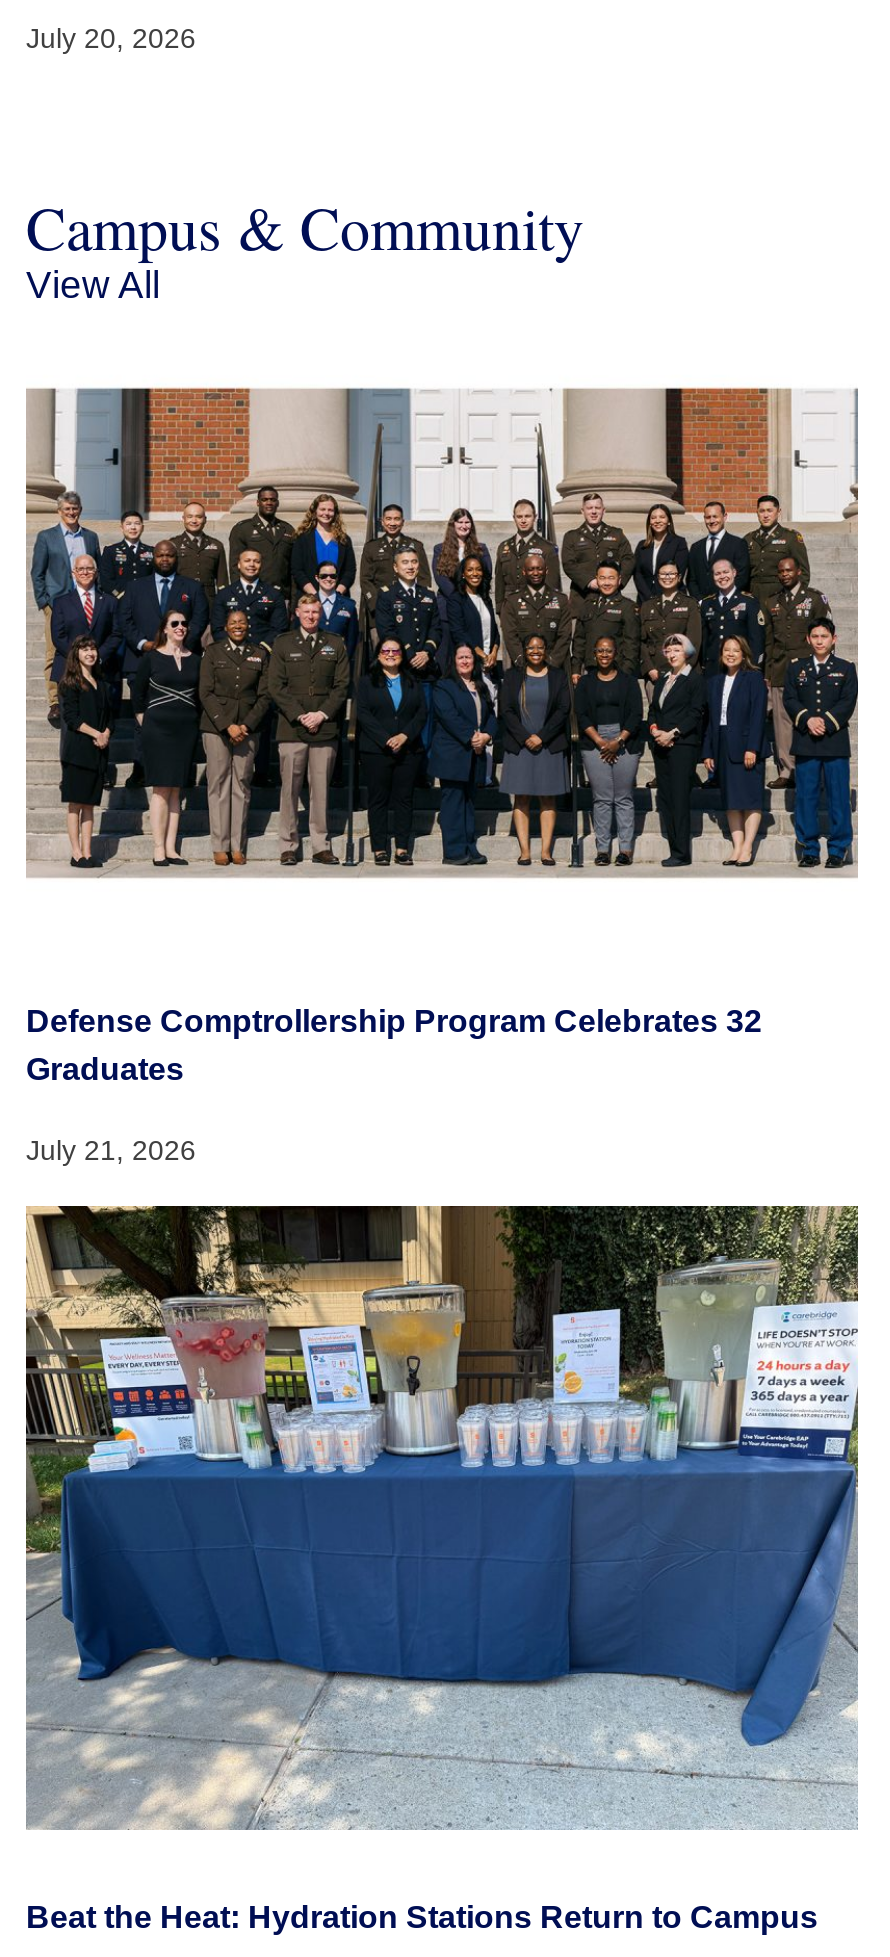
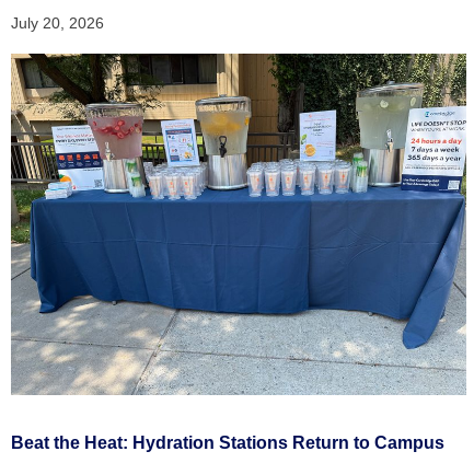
- Campus & Community
- View All

- [image]

- Defense Comptrollership Program Celebrates 32
- Graduates
- July 21, 2026
